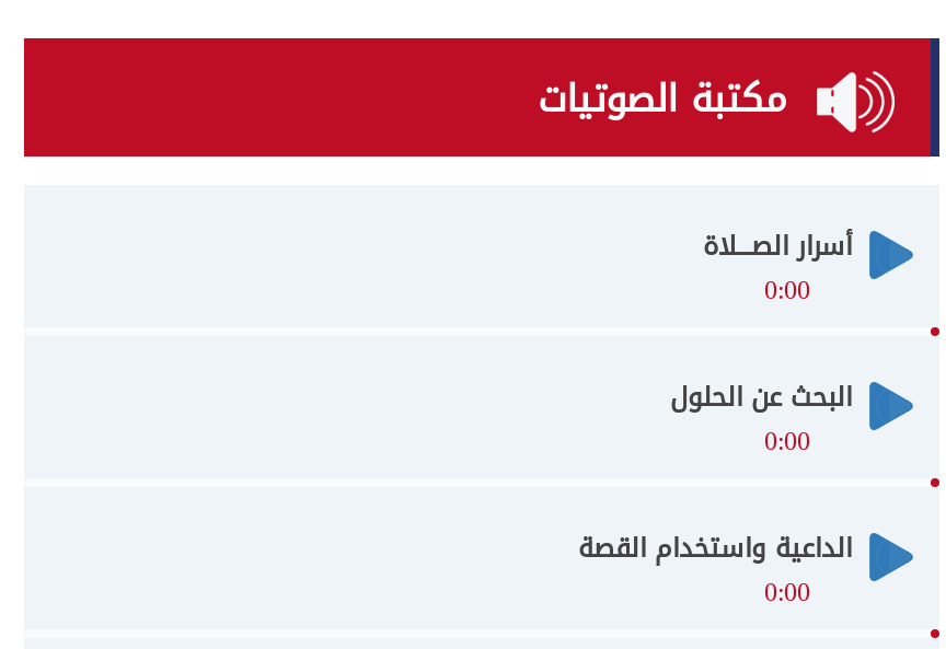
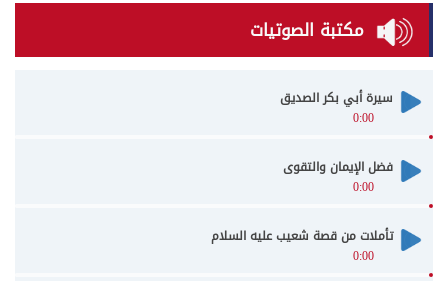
- أسرار الصـــلاة
+ سيرة أبي بكر الصديق

- البحث عن الحلول
+ فضل الإيمان والتقوى

- الداعية واستخدام القصة
+ تأملات من قصة شعيب عليه السلام
